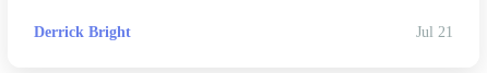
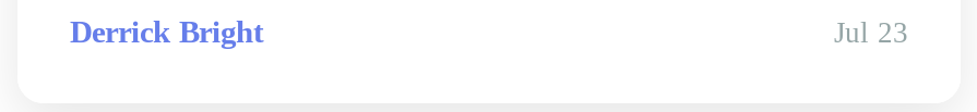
- Jul 21
+ Jul 23
